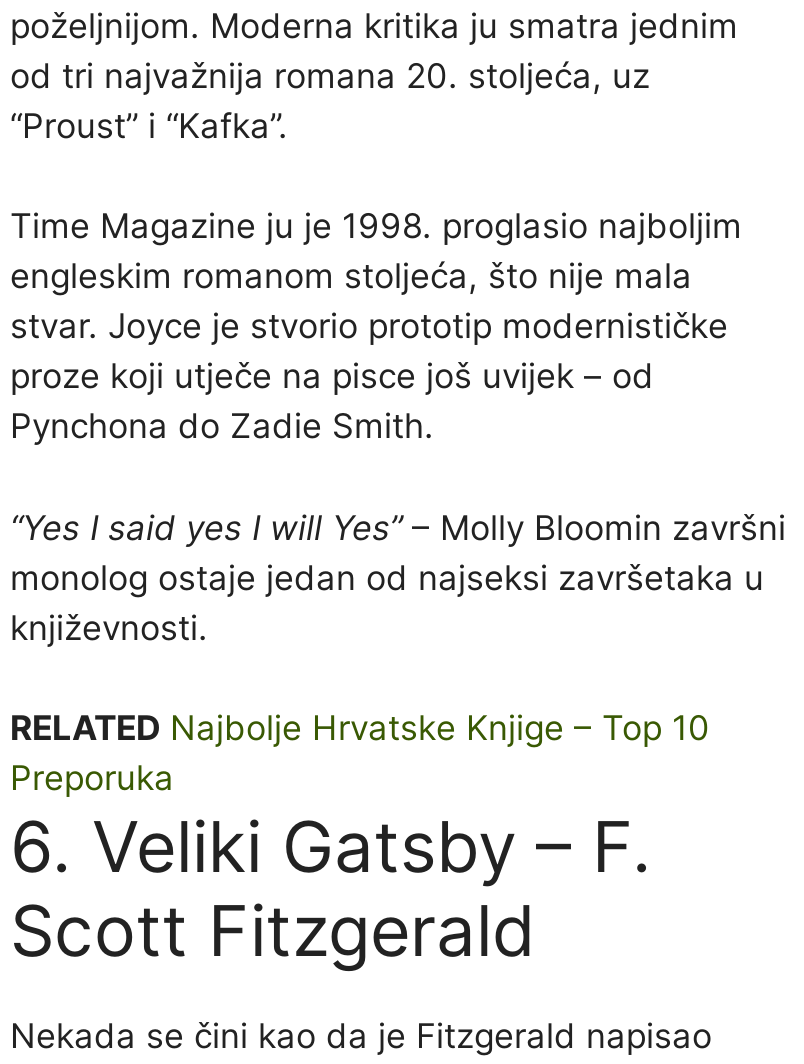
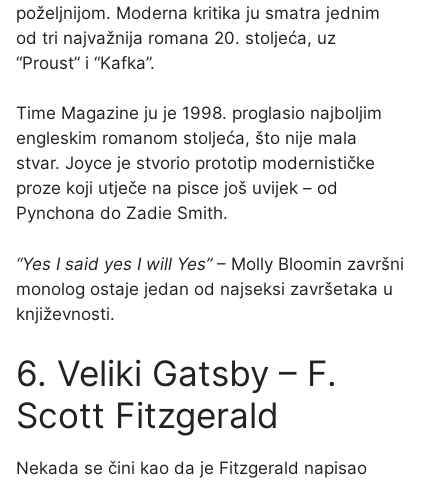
- RELATED Najbolje Hrvatske Knjige – Top 10
- Preporuka
